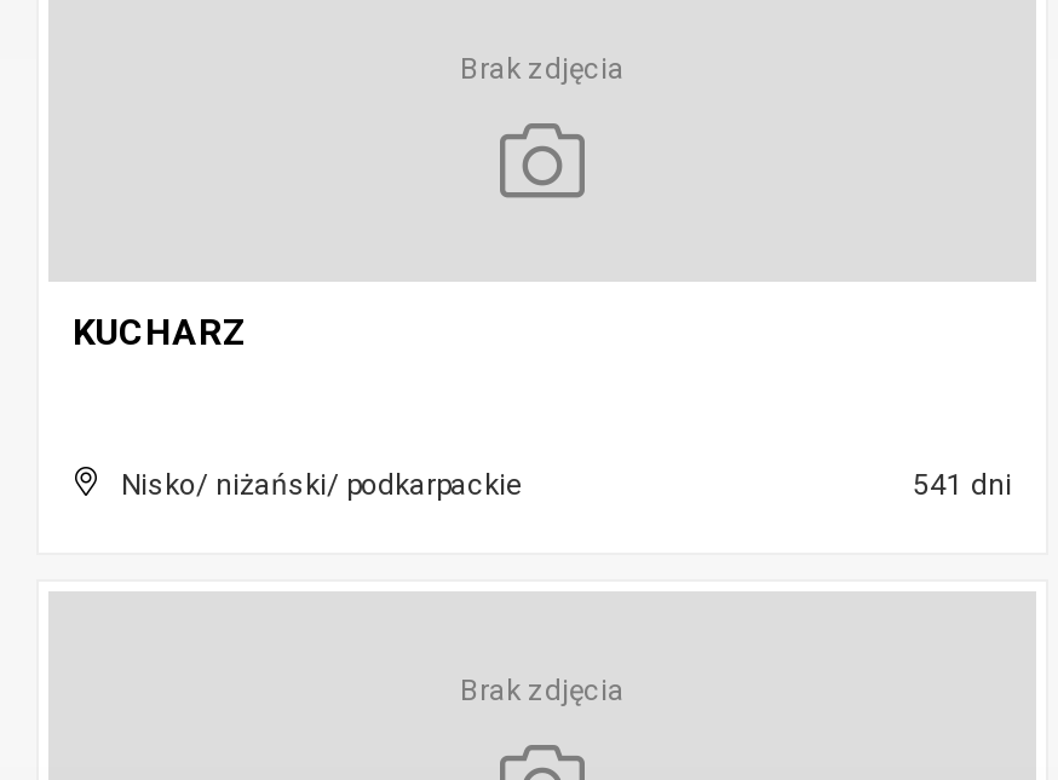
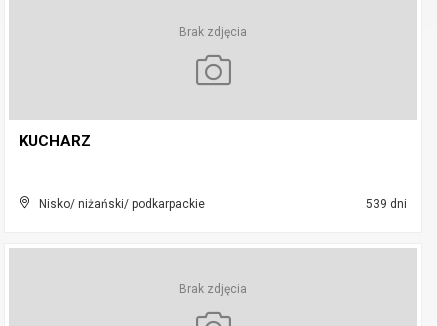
- 541 dni
+ 539 dni
